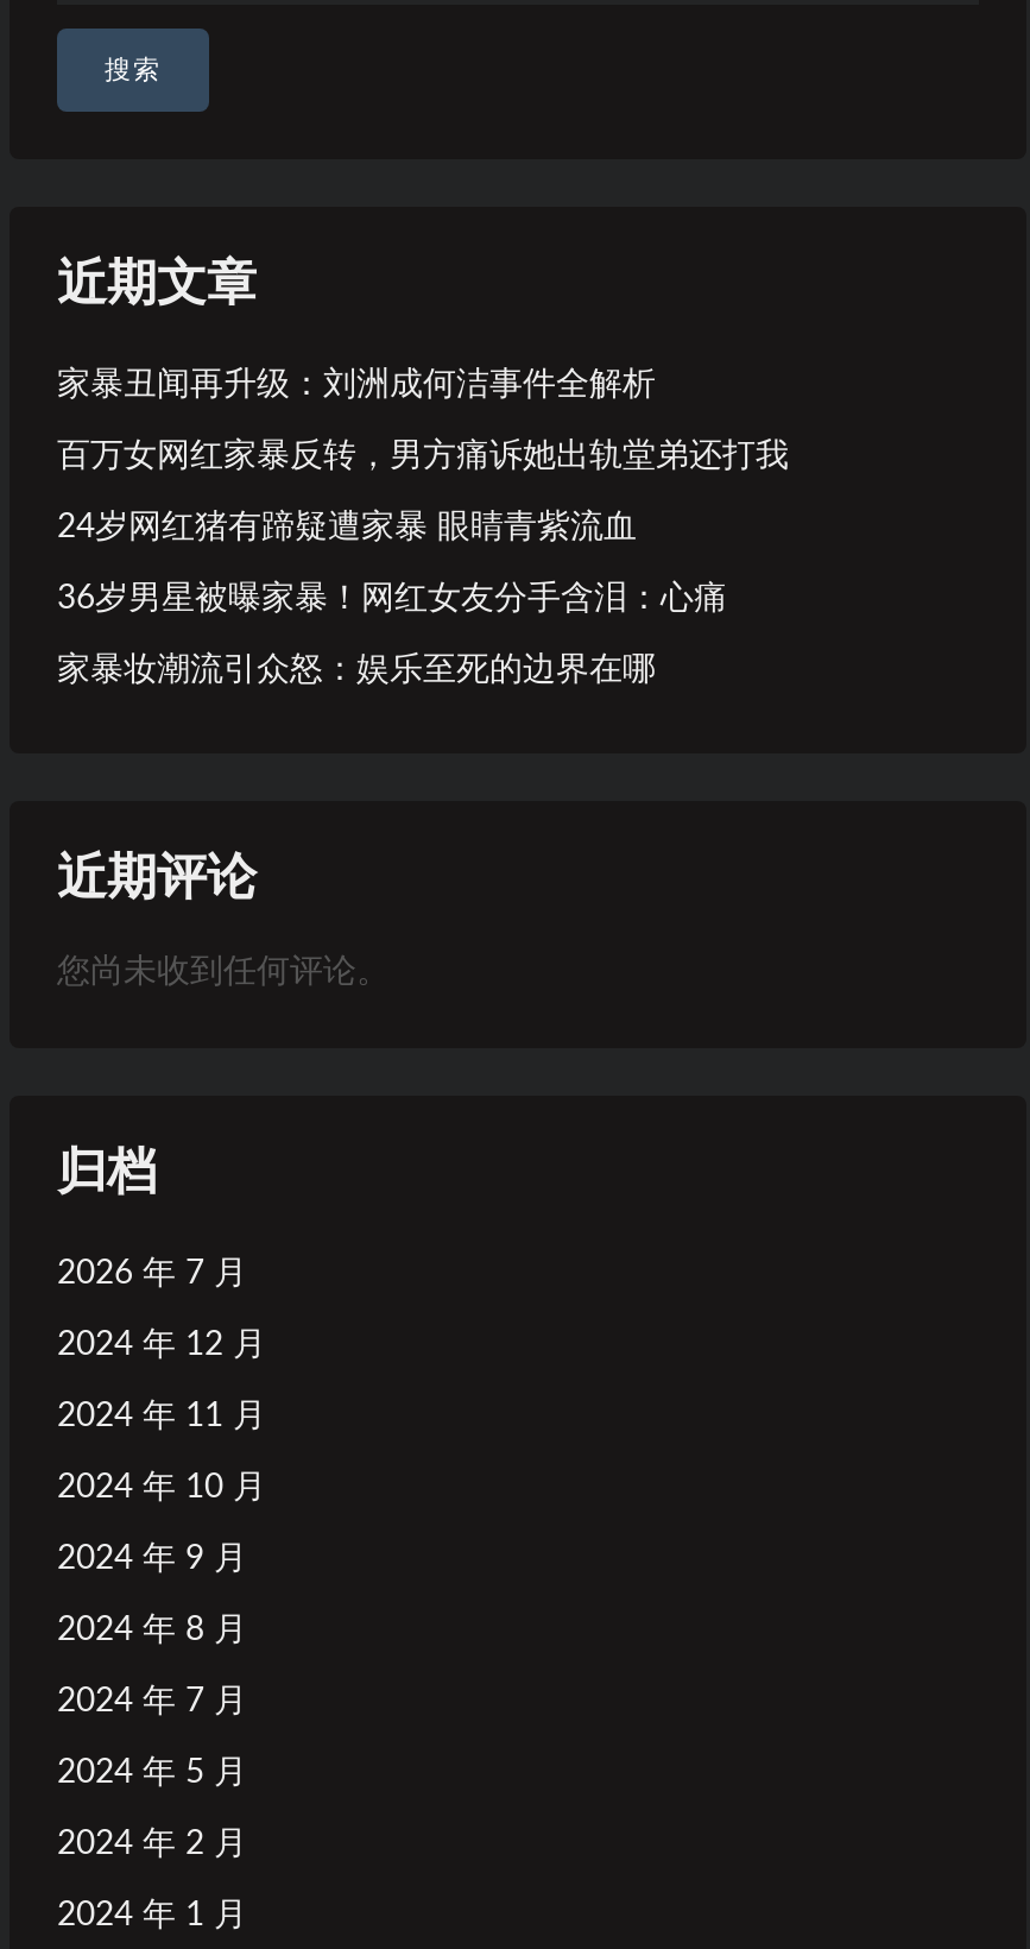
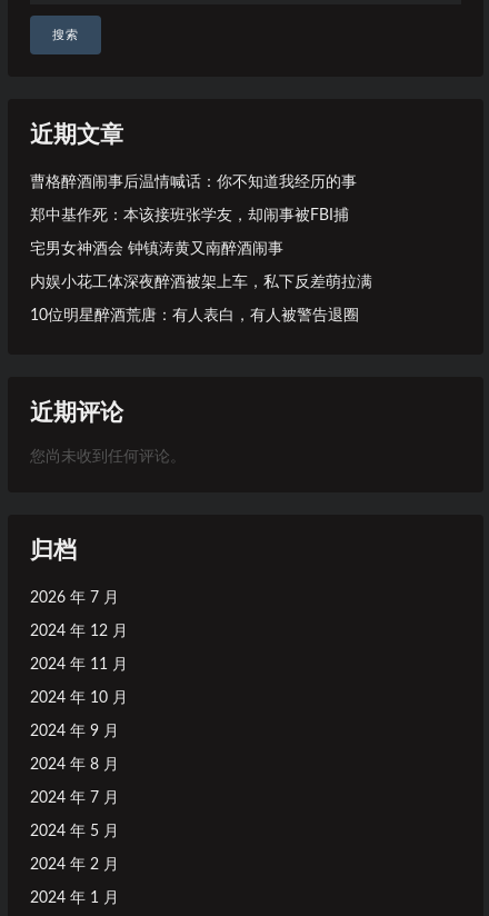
- 家暴丑闻再升级：刘洲成何洁事件全解析
+ 曹格醉酒闹事后温情喊话：你不知道我经历的事

- 百万女网红家暴反转，男方痛诉她出轨堂弟还打我
+ 郑中基作死：本该接班张学友，却闹事被FBI捕

- 24岁网红猪有蹄疑遭家暴 眼睛青紫流血
+ 宅男女神酒会 钟镇涛黄又南醉酒闹事

- 36岁男星被曝家暴！网红女友分手含泪：心痛
+ 内娱小花工体深夜醉酒被架上车，私下反差萌拉满

- 家暴妆潮流引众怒：娱乐至死的边界在哪
+ 10位明星醉酒荒唐：有人表白，有人被警告退圈
